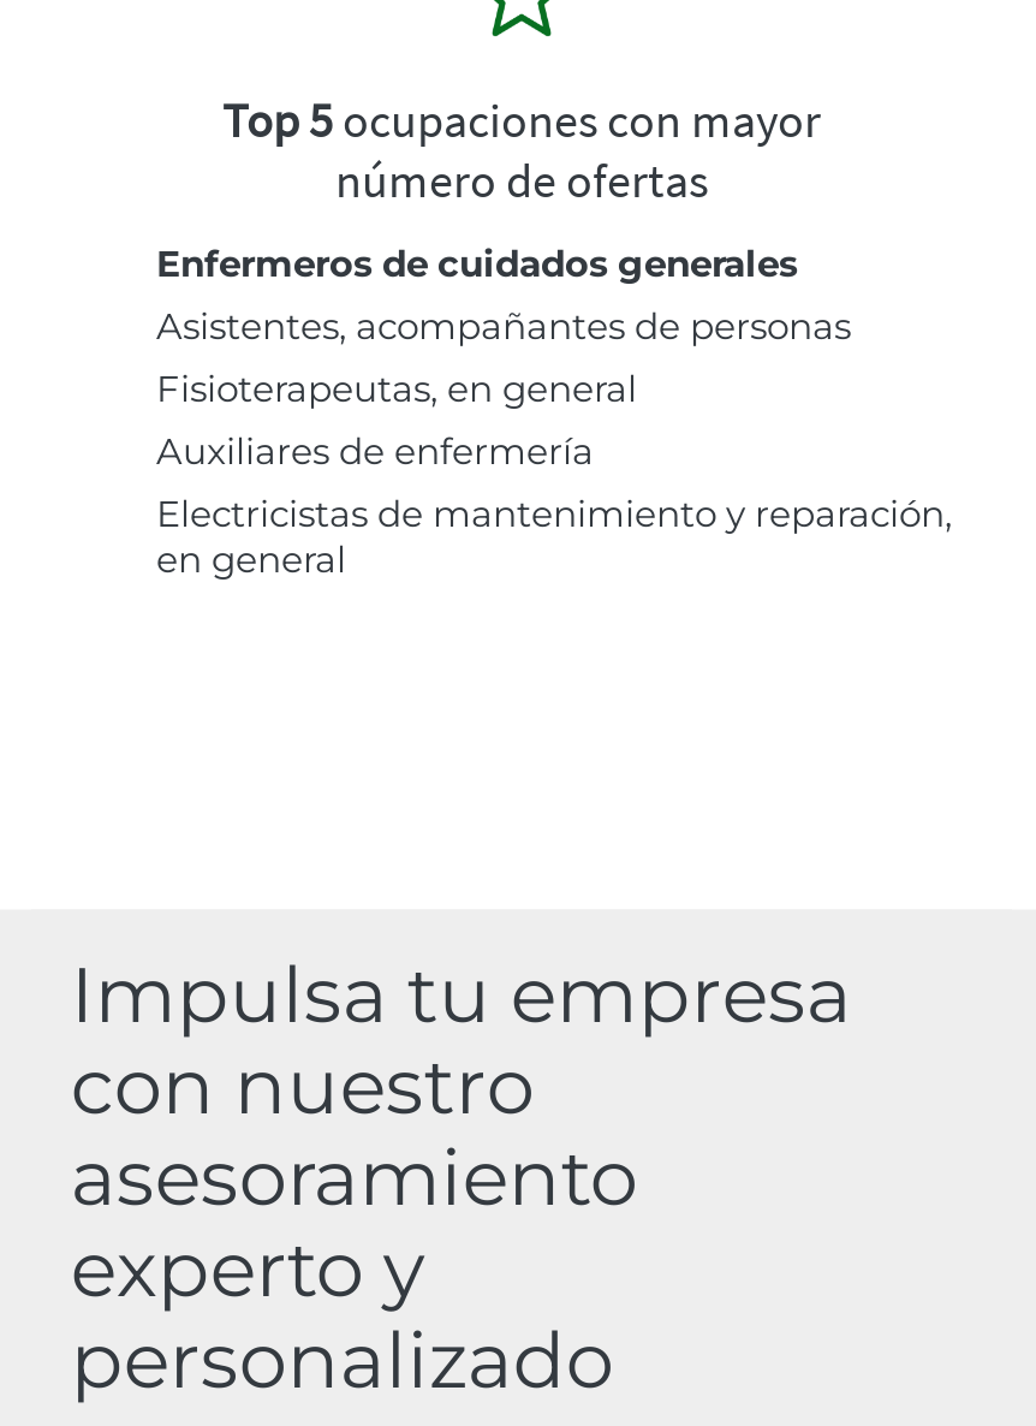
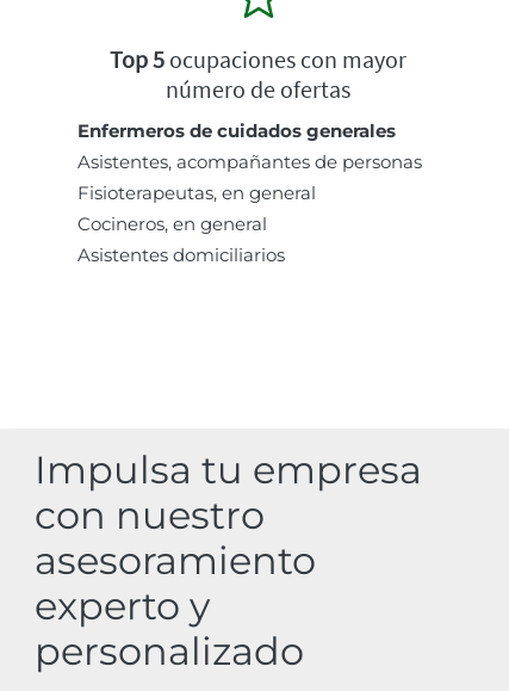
- Auxiliares de enfermería
- Electricistas de mantenimiento y reparación,
- en general
+ Cocineros, en general
+ Asistentes domiciliarios
